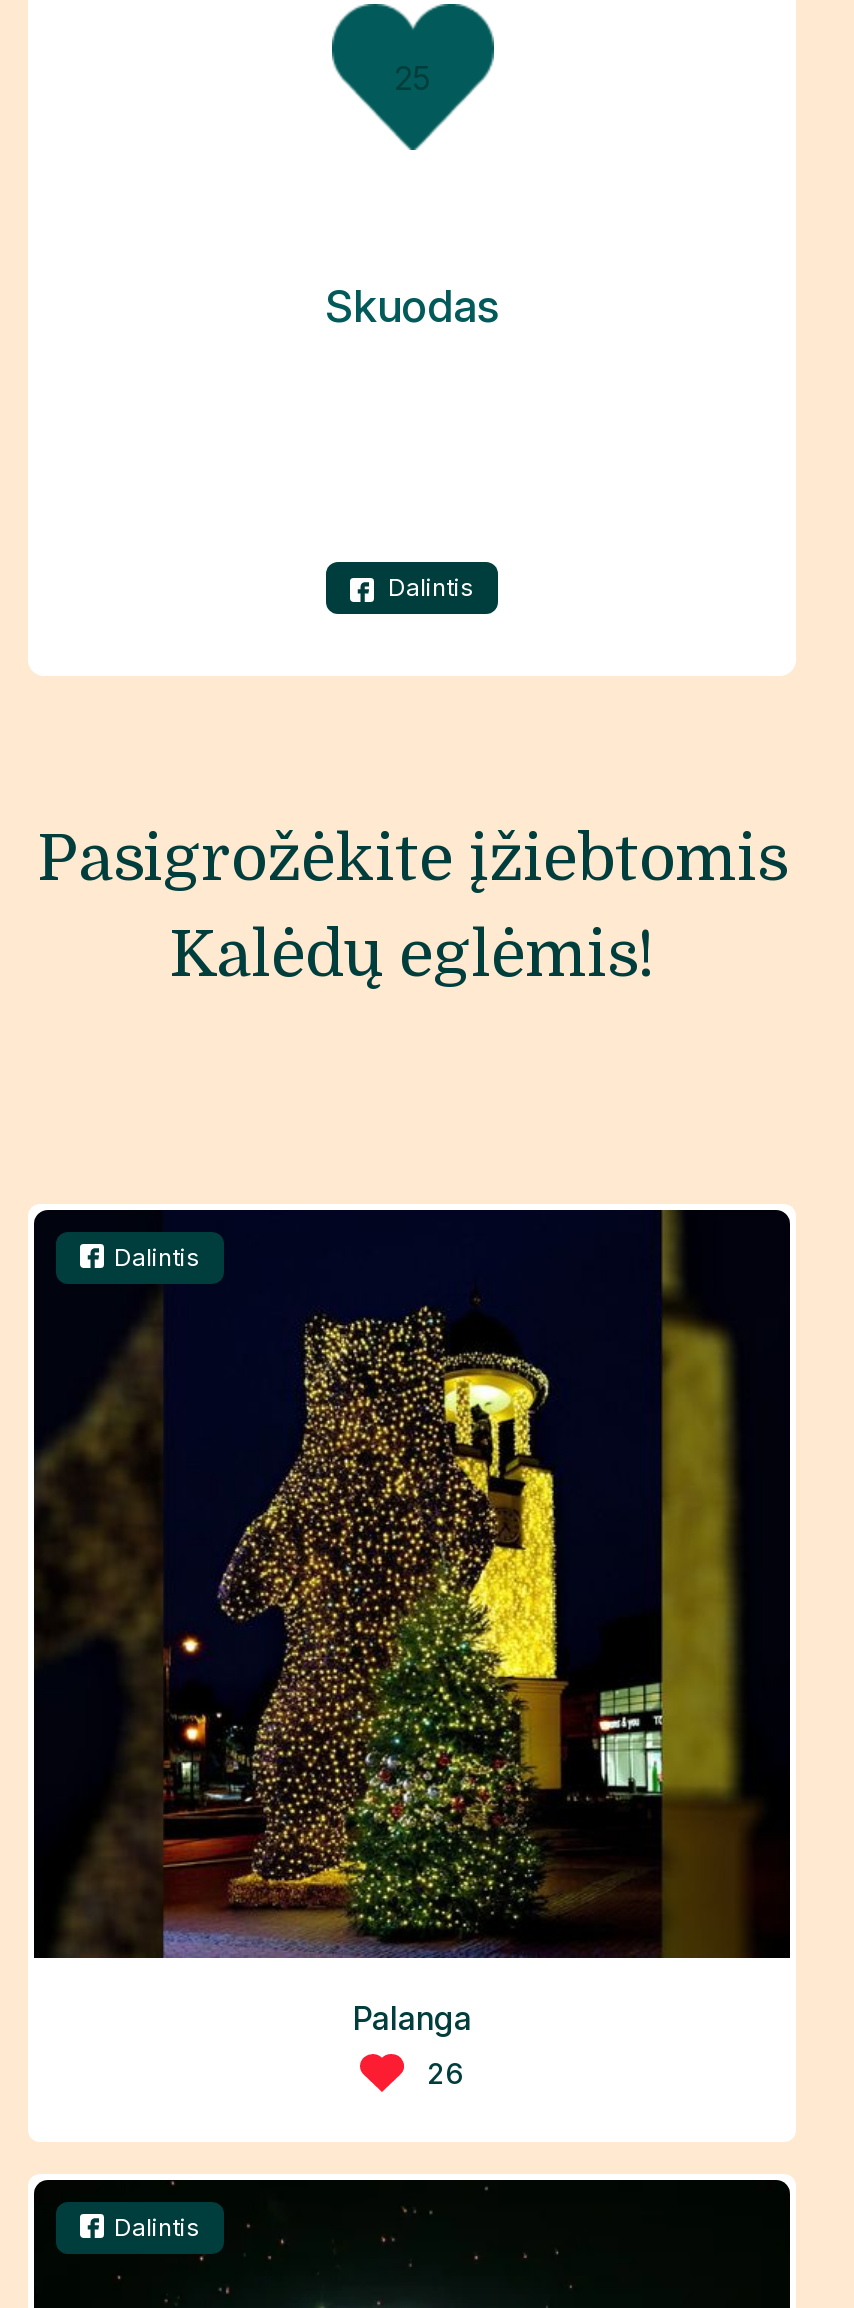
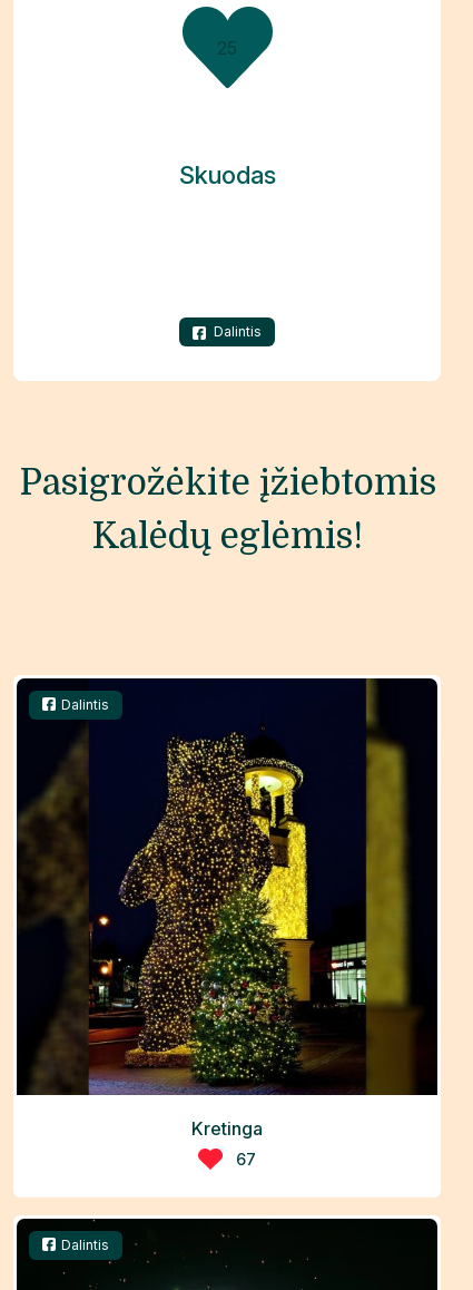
- Palanga
- 26
+ Kretinga
+ 67
